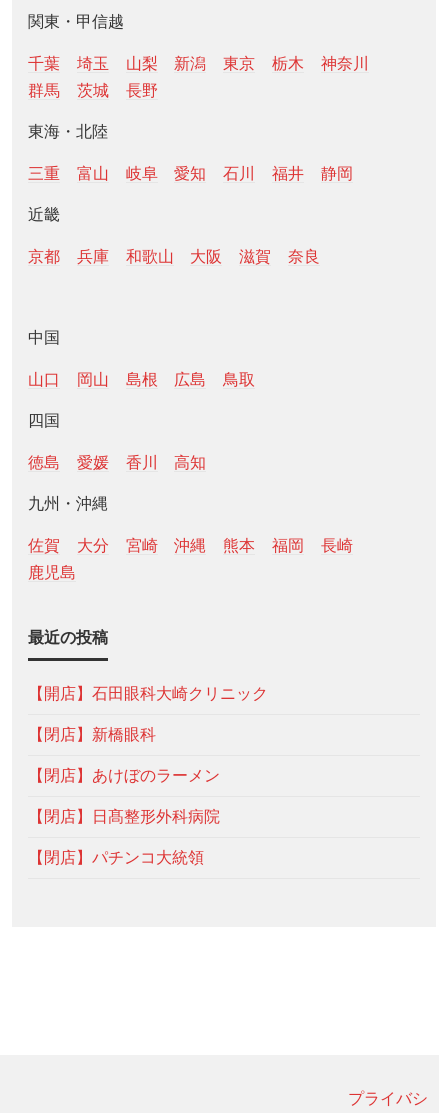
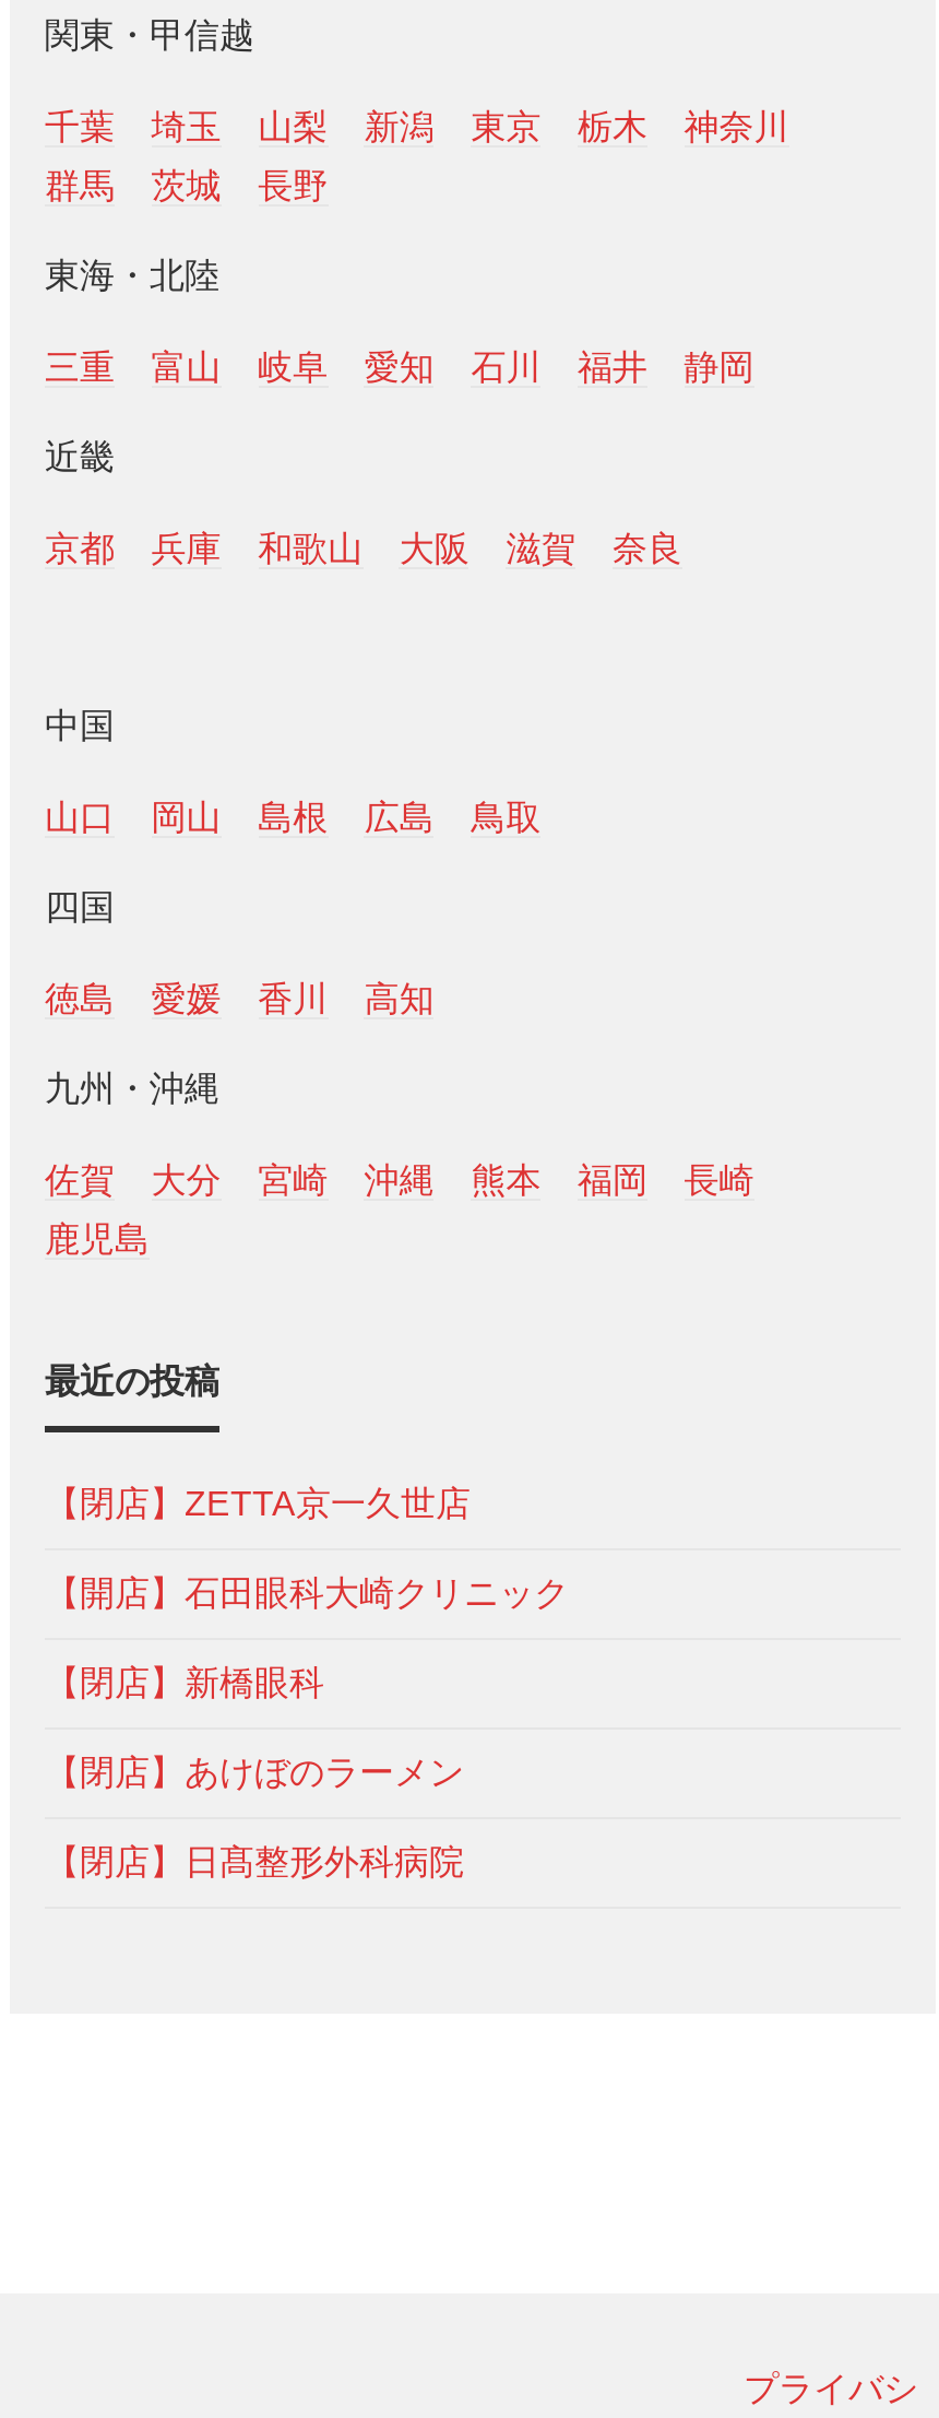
+ 【閉店】ZETTA京一久世店

moved down: 【開店】石田眼科大崎クリニック | 【閉店】新橋眼科 | 【閉店】あけぼのラーメン | 【閉店】日髙整形外科病院

- 【閉店】パチンコ大統領
